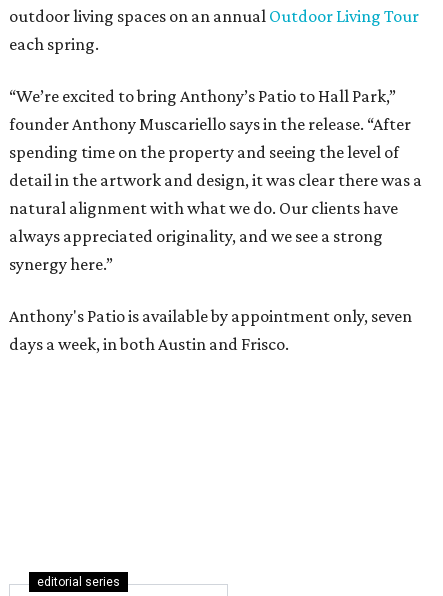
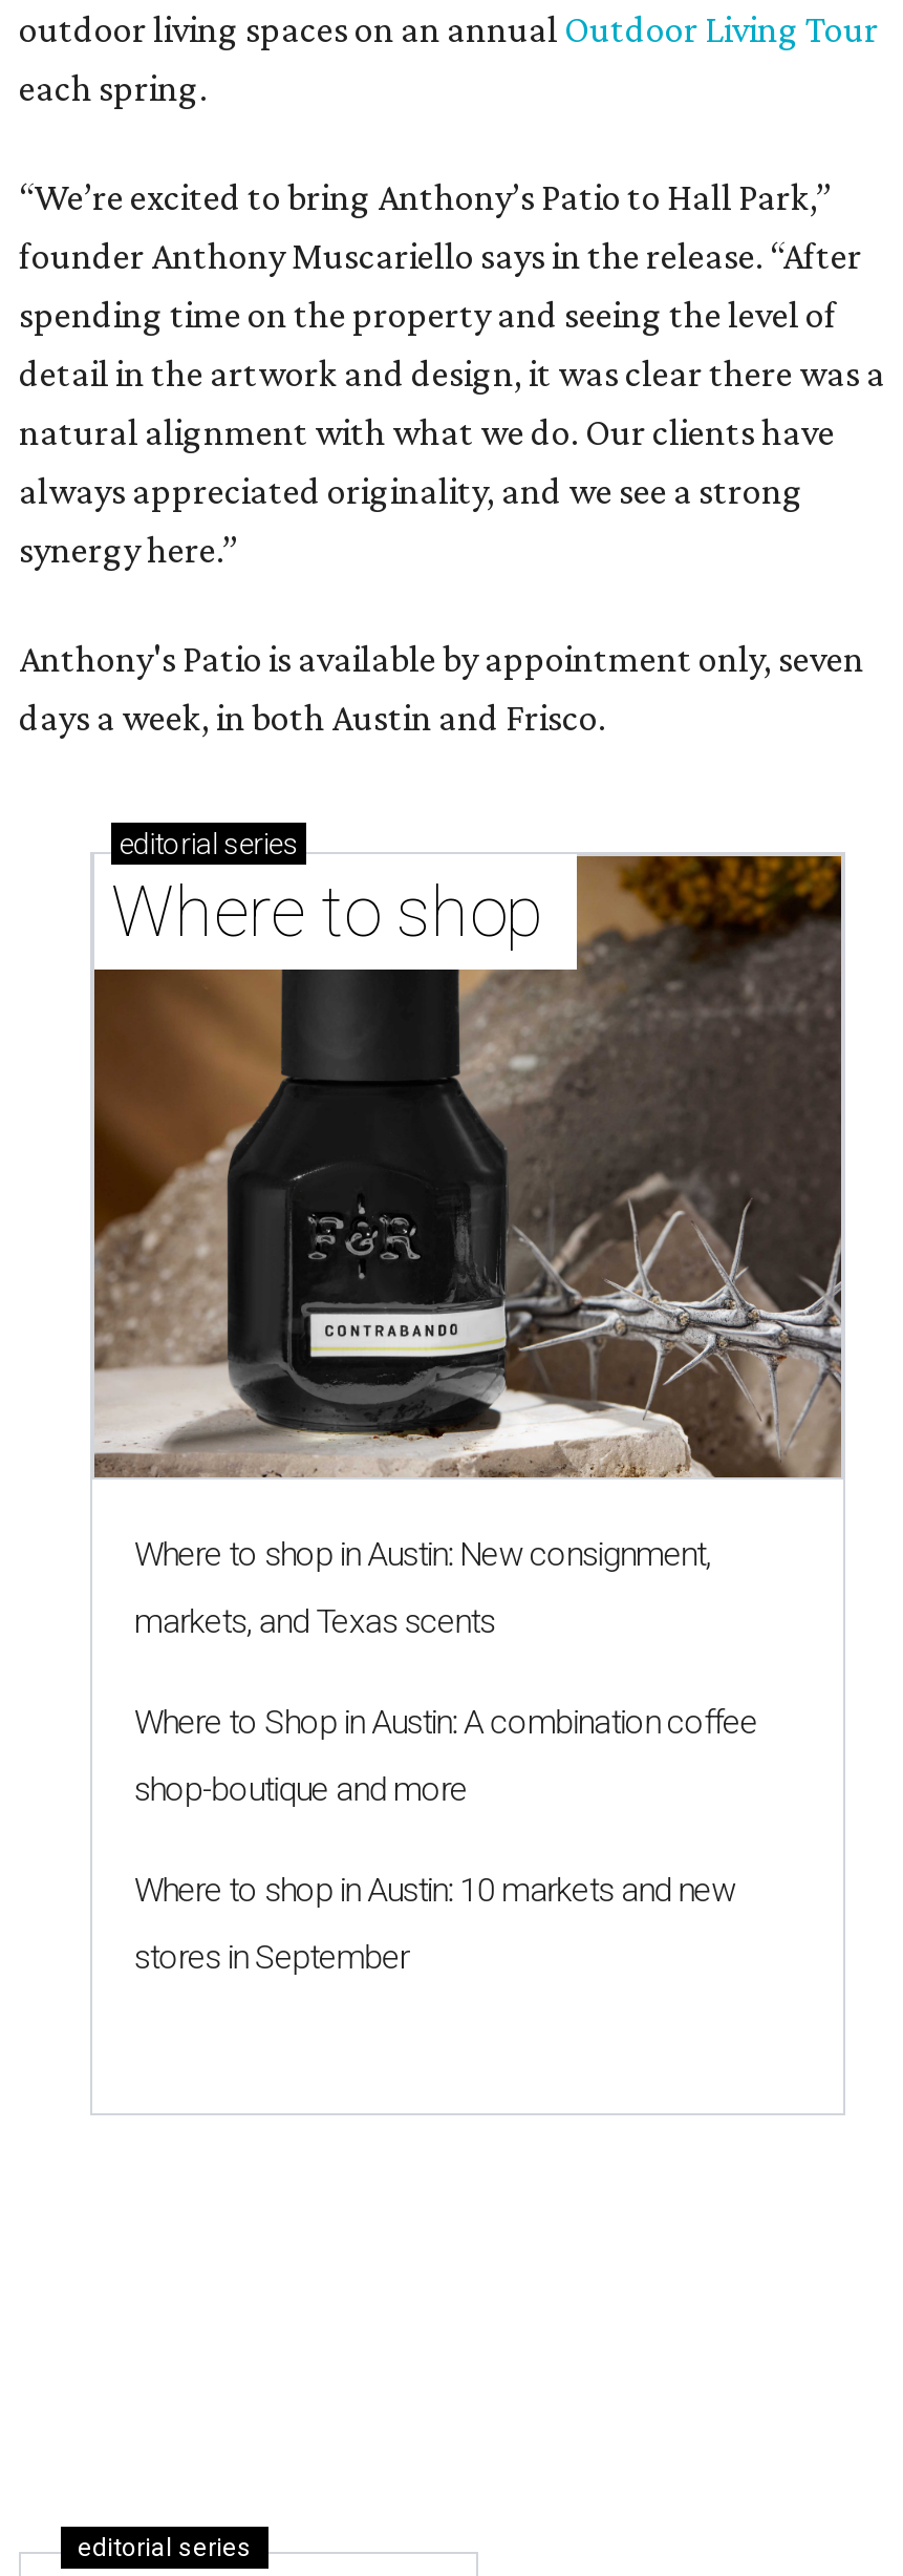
+ [image]
+ editorial series
+ Where to shop

+ Where to shop in Austin: New consignment,
+ markets, and Texas scents
+ Where to Shop in Austin: A combination coffee
+ shop-boutique and more
+ Where to shop in Austin: 10 markets and new
+ stores in September
